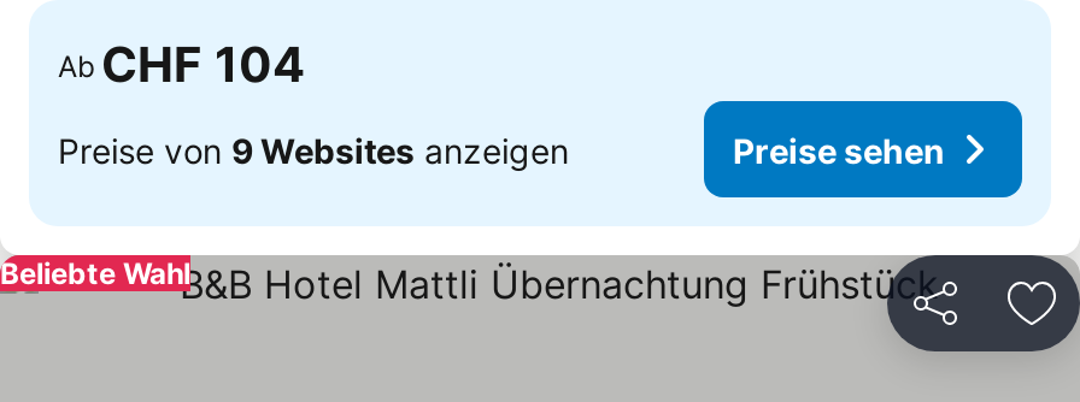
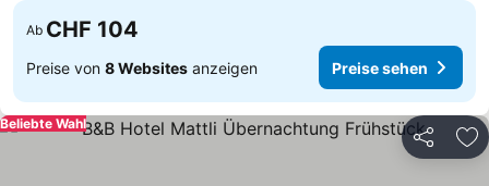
- Preise von 9 Websites anzeigen
+ Preise von 8 Websites anzeigen
